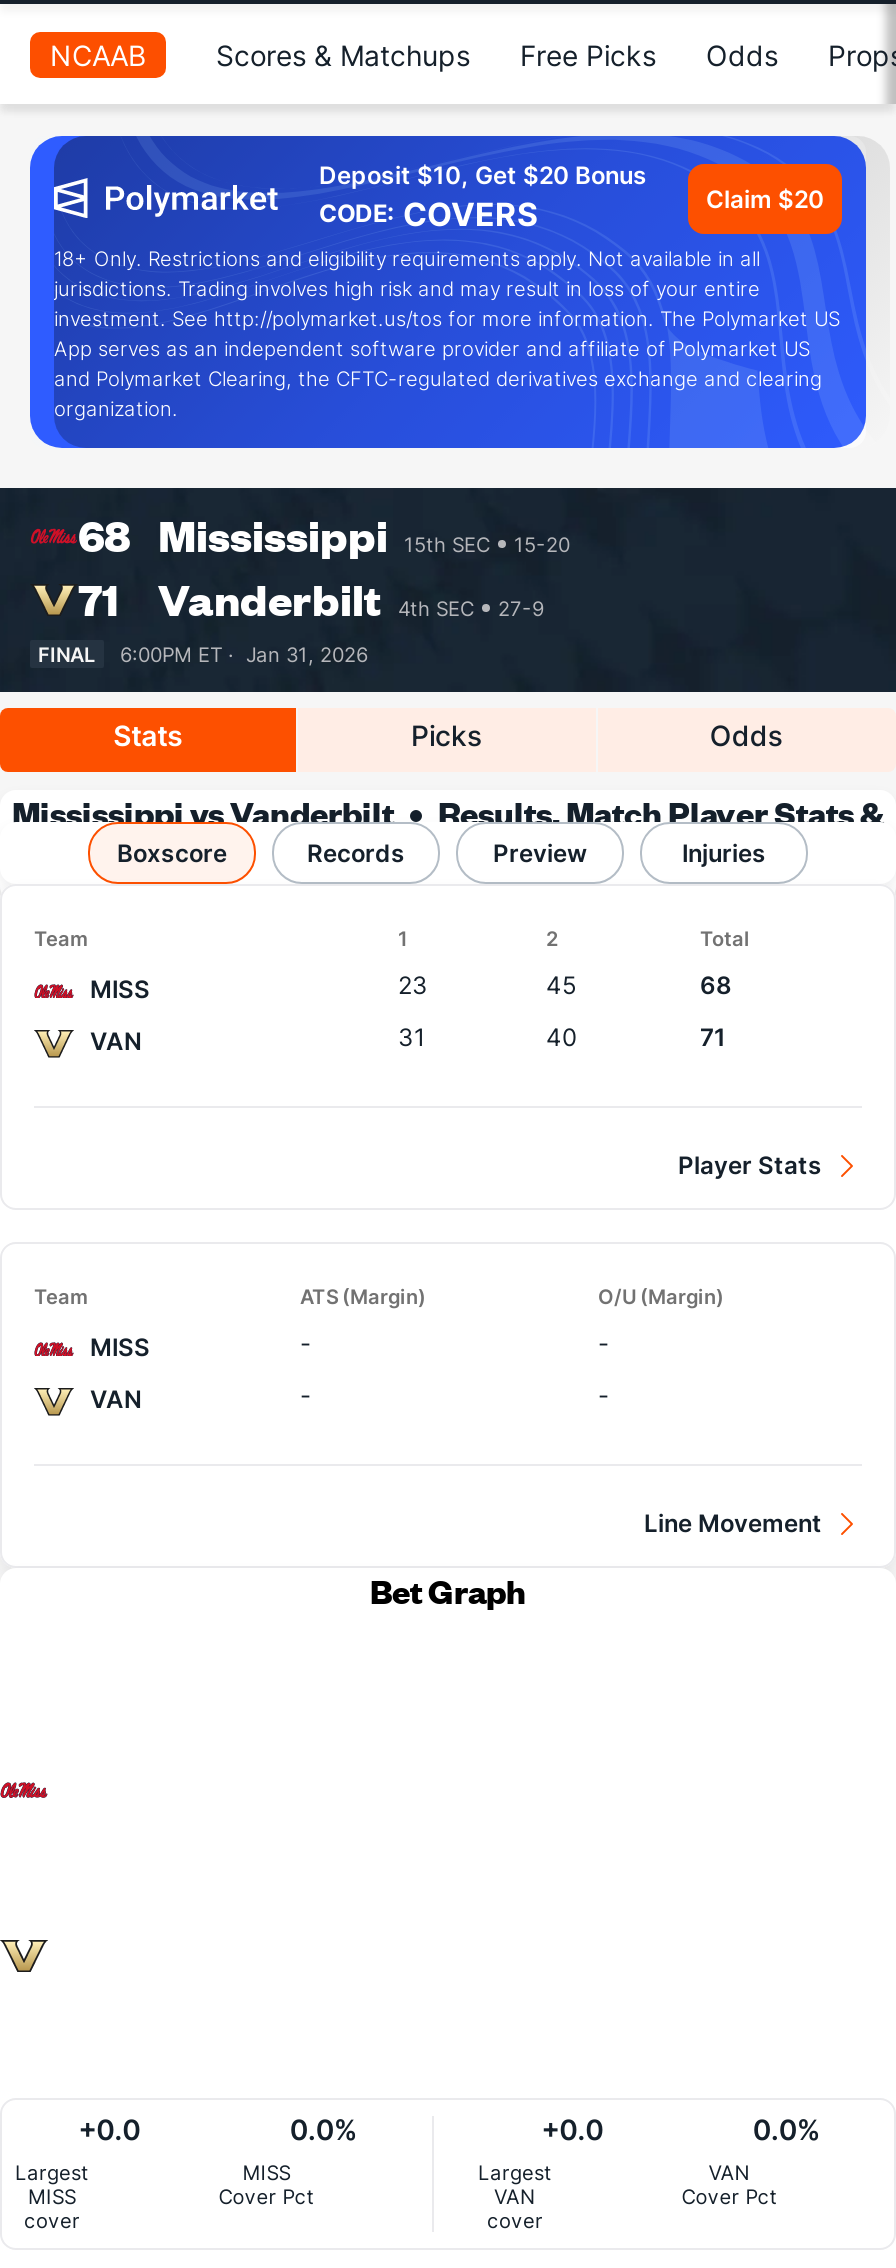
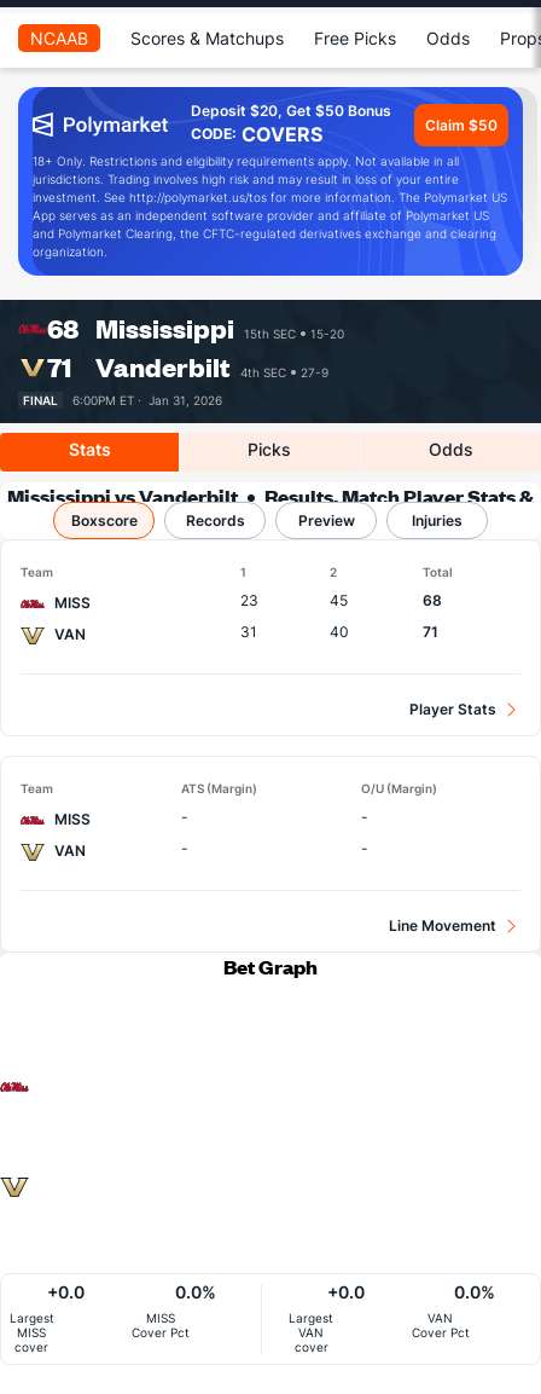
- Deposit $10, Get $20 Bonus
+ Deposit $20, Get $50 Bonus

- Claim $20
+ Claim $50
